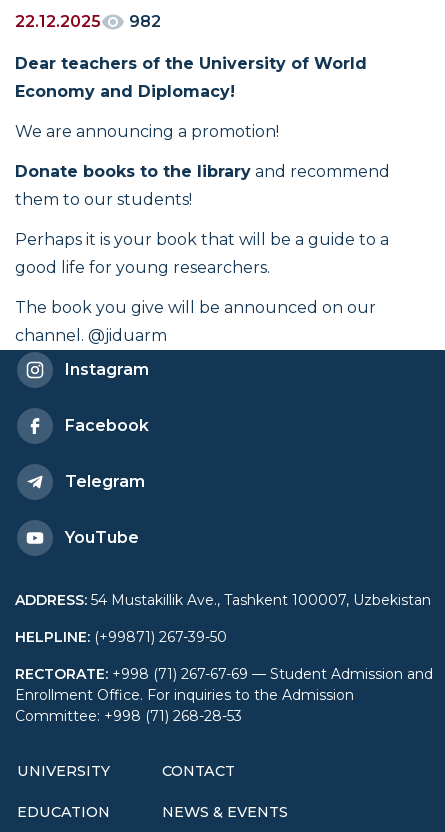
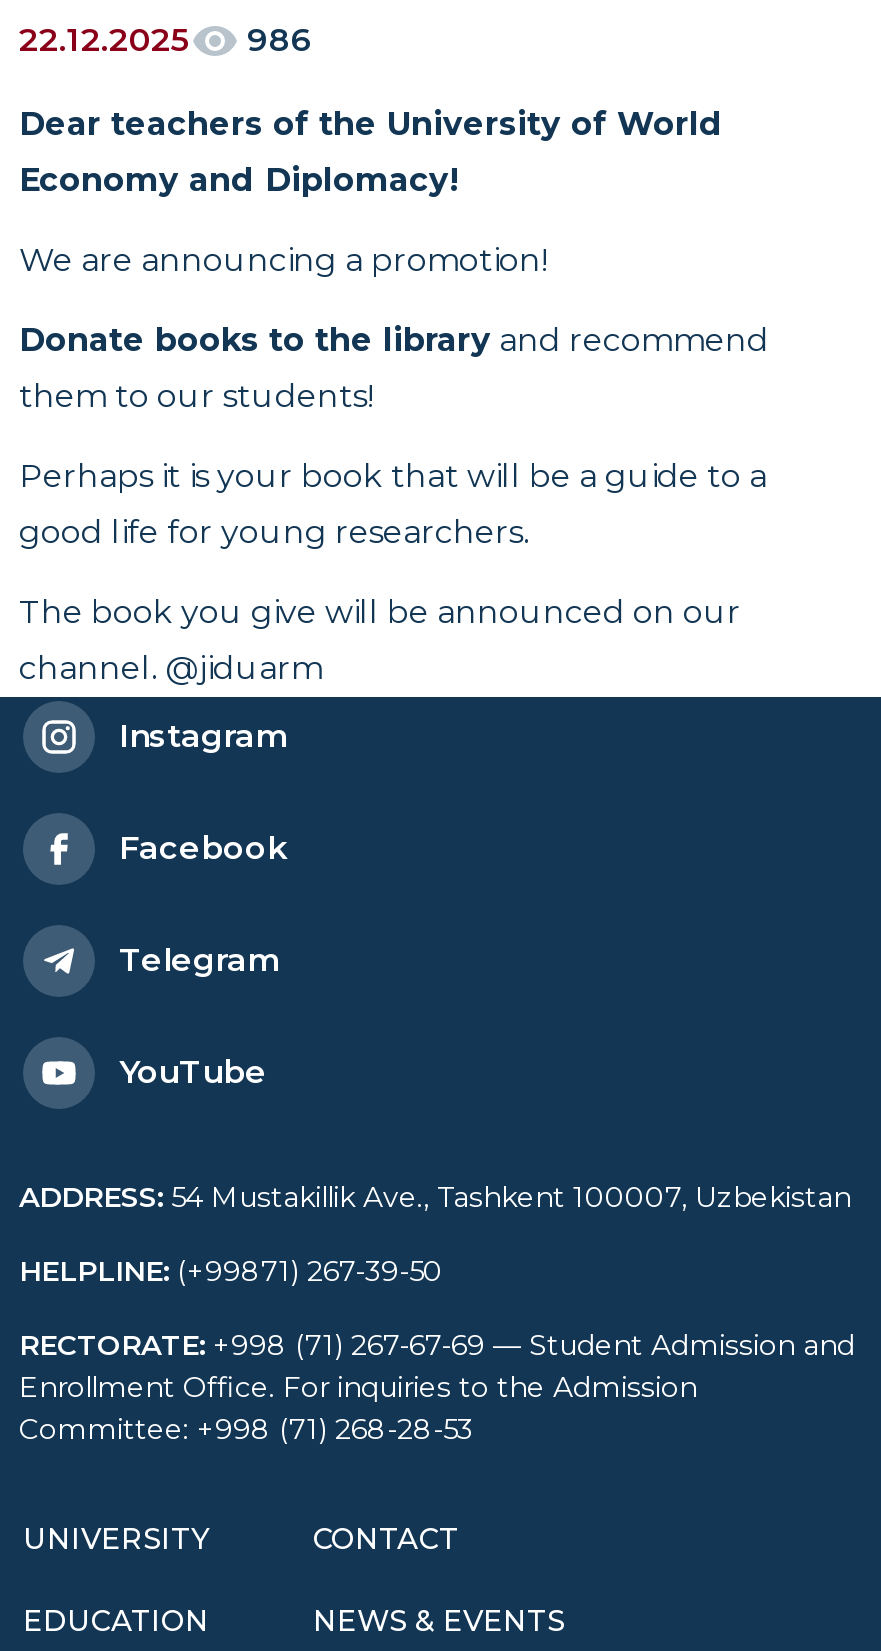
- 22.12.2025 982
+ 22.12.2025 986
